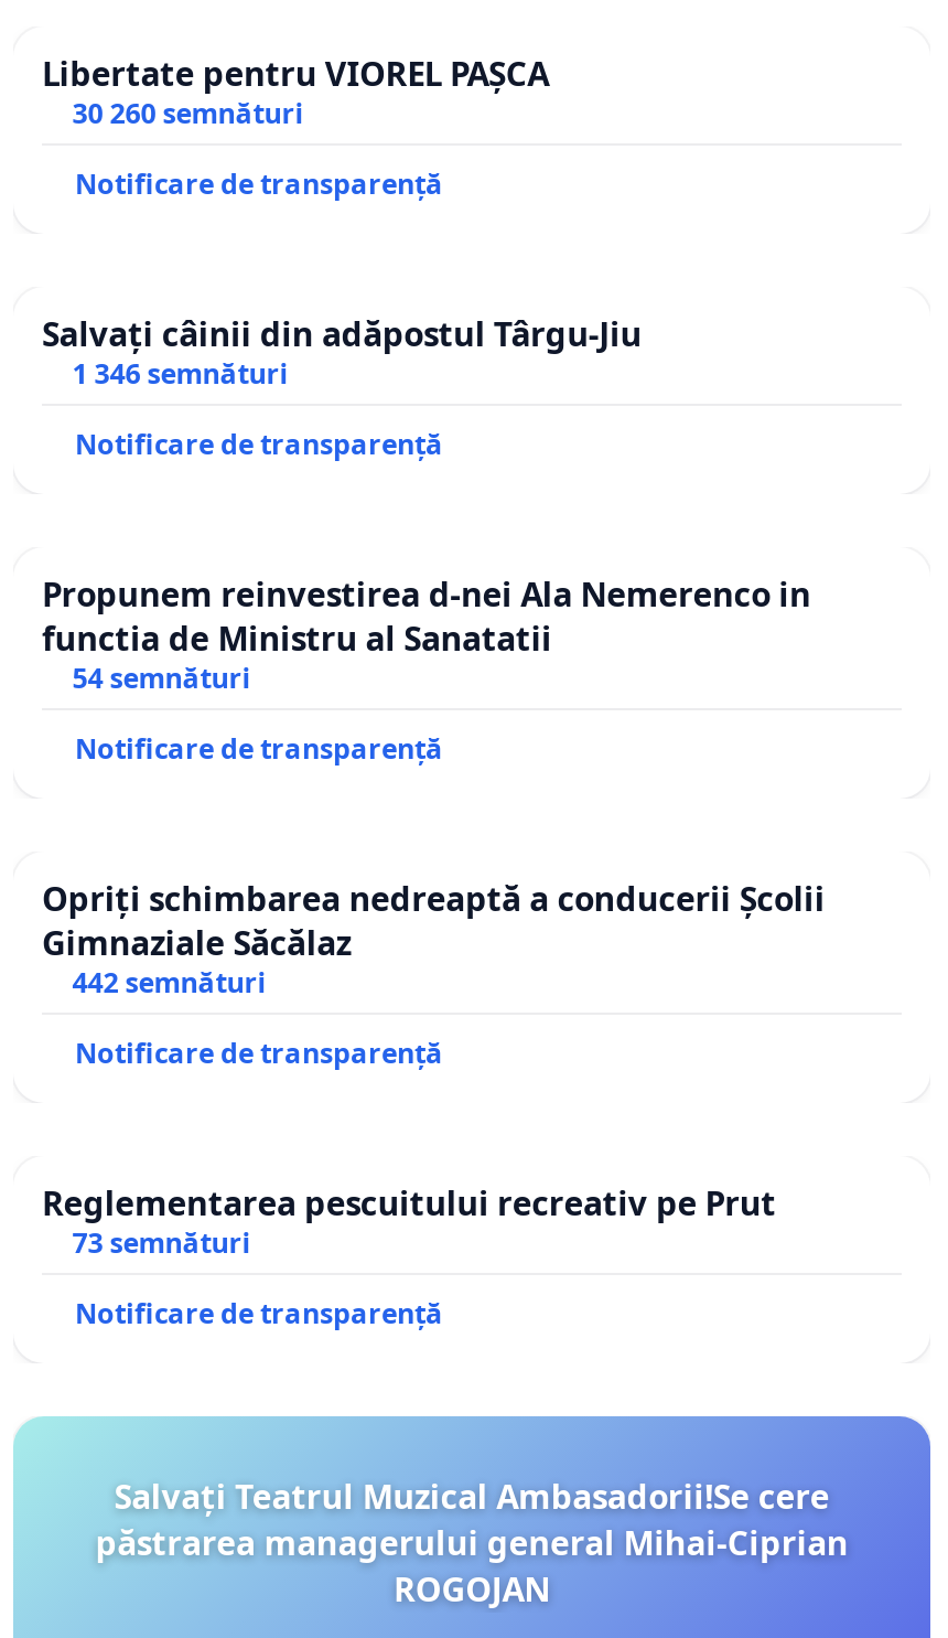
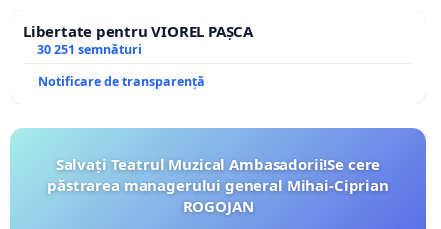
- 30 260 semnături
- Notificare de transparență
- Salvați câinii din adăpostul Târgu-Jiu
- 1 346 semnături
- Notificare de transparență
- Propunem reinvestirea d-nei Ala Nemerenco in
- functia de Ministru al Sanatatii
- 54 semnături
- Notificare de transparență
- Opriți schimbarea nedreaptă a conducerii Școlii
- Gimnaziale Săcălaz
- 442 semnături
- Notificare de transparență
- Reglementarea pescuitului recreativ pe Prut
- 73 semnături
+ 30 251 semnături
